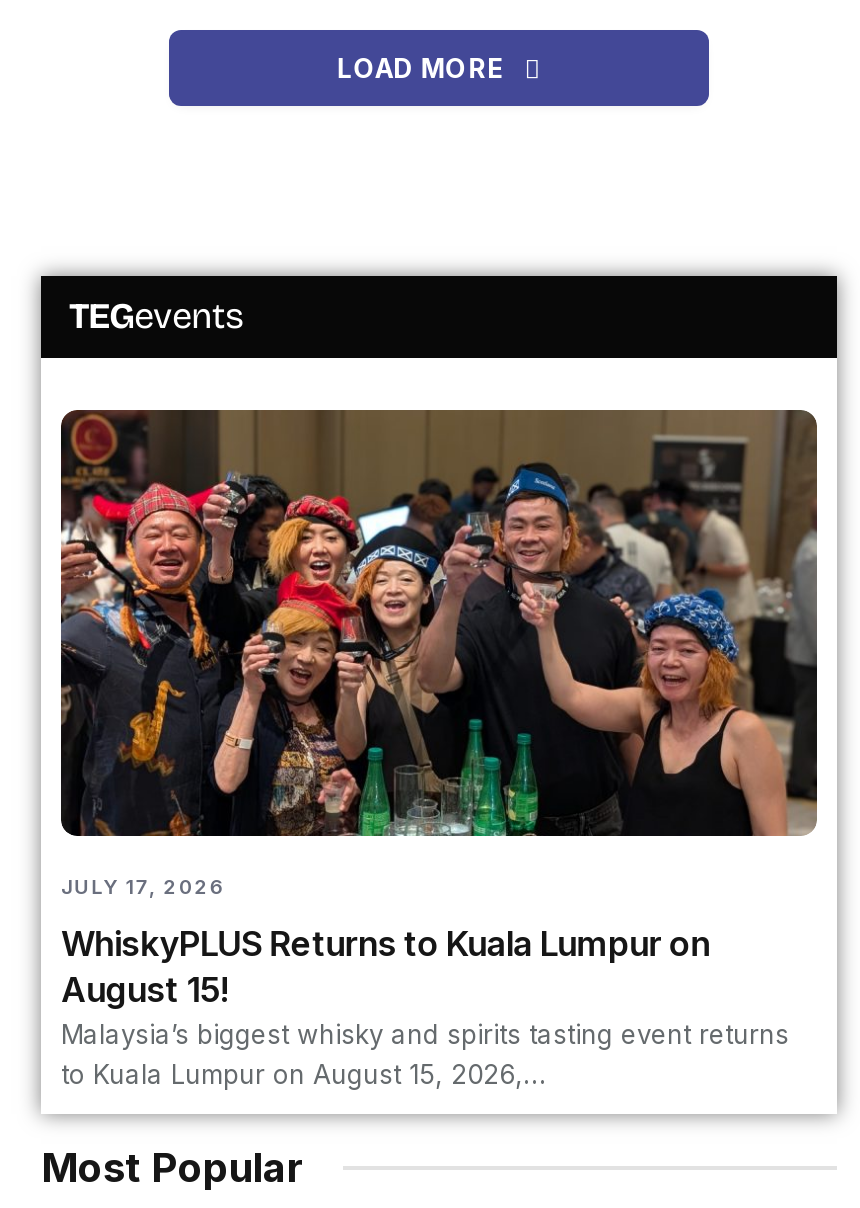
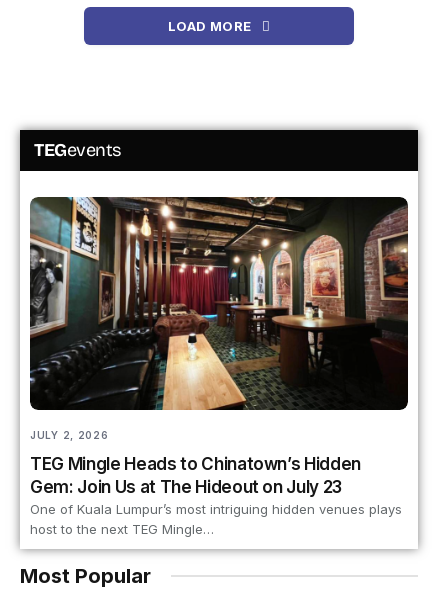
- [image]
- JULY 17, 2026
+ [image]
+ JULY 2, 2026

- WhiskyPLUS Returns to Kuala Lumpur on
- August 15!
- Malaysia’s biggest whisky and spirits tasting event returns
- to Kuala Lumpur on August 15, 2026,…
+ TEG Mingle Heads to Chinatown’s Hidden
+ Gem: Join Us at The Hideout on July 23
+ One of Kuala Lumpur’s most intriguing hidden venues plays
+ host to the next TEG Mingle…
